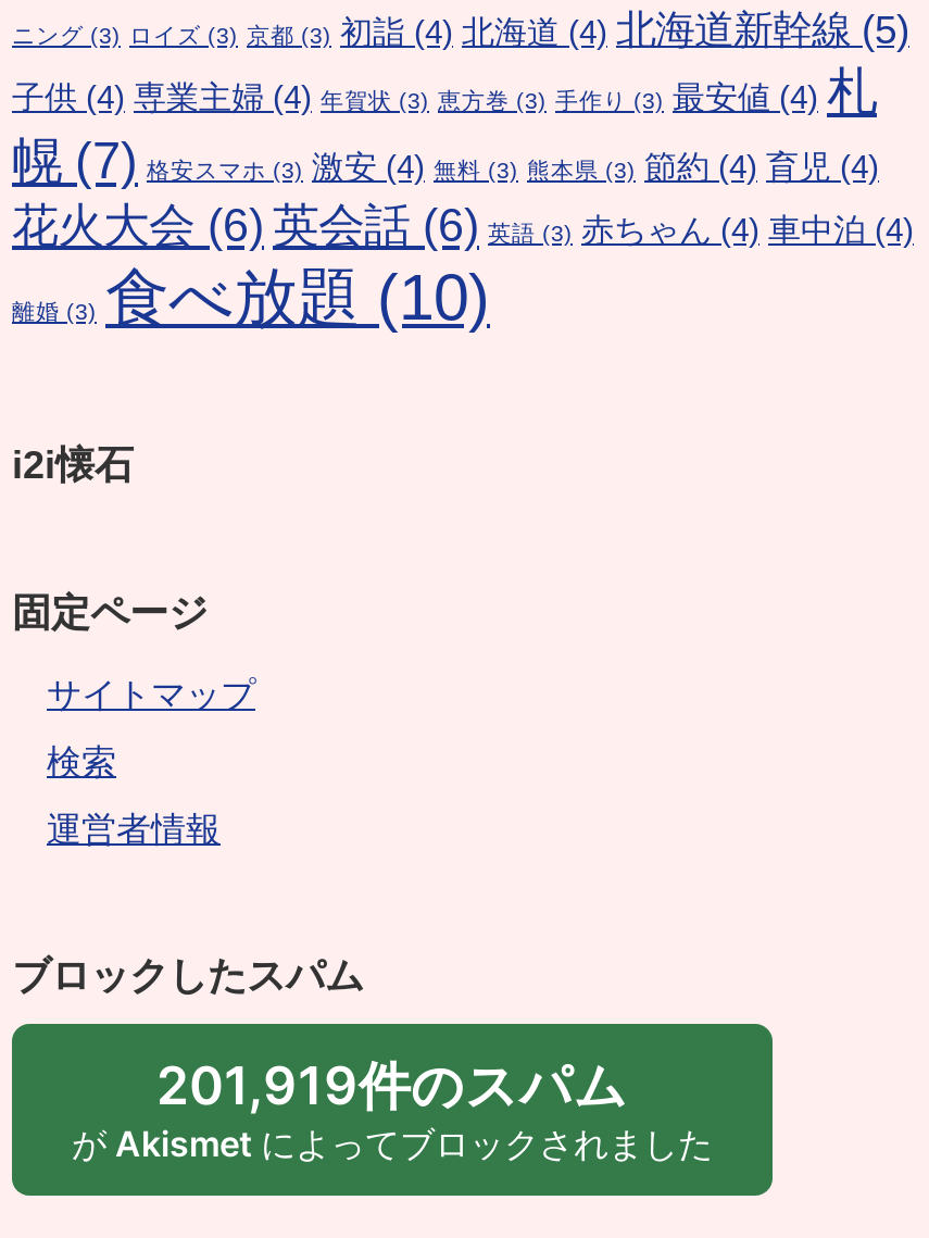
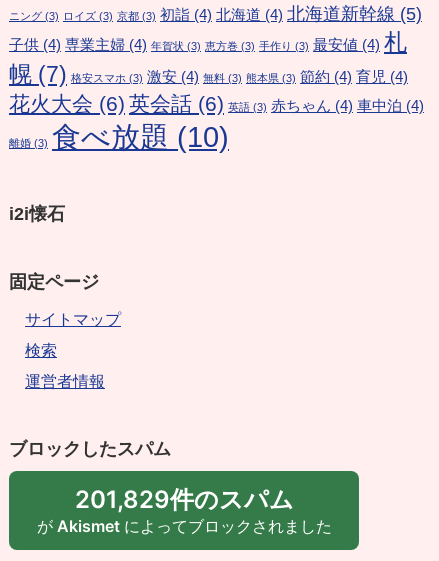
- 201,919件のスパム
+ 201,829件のスパム
